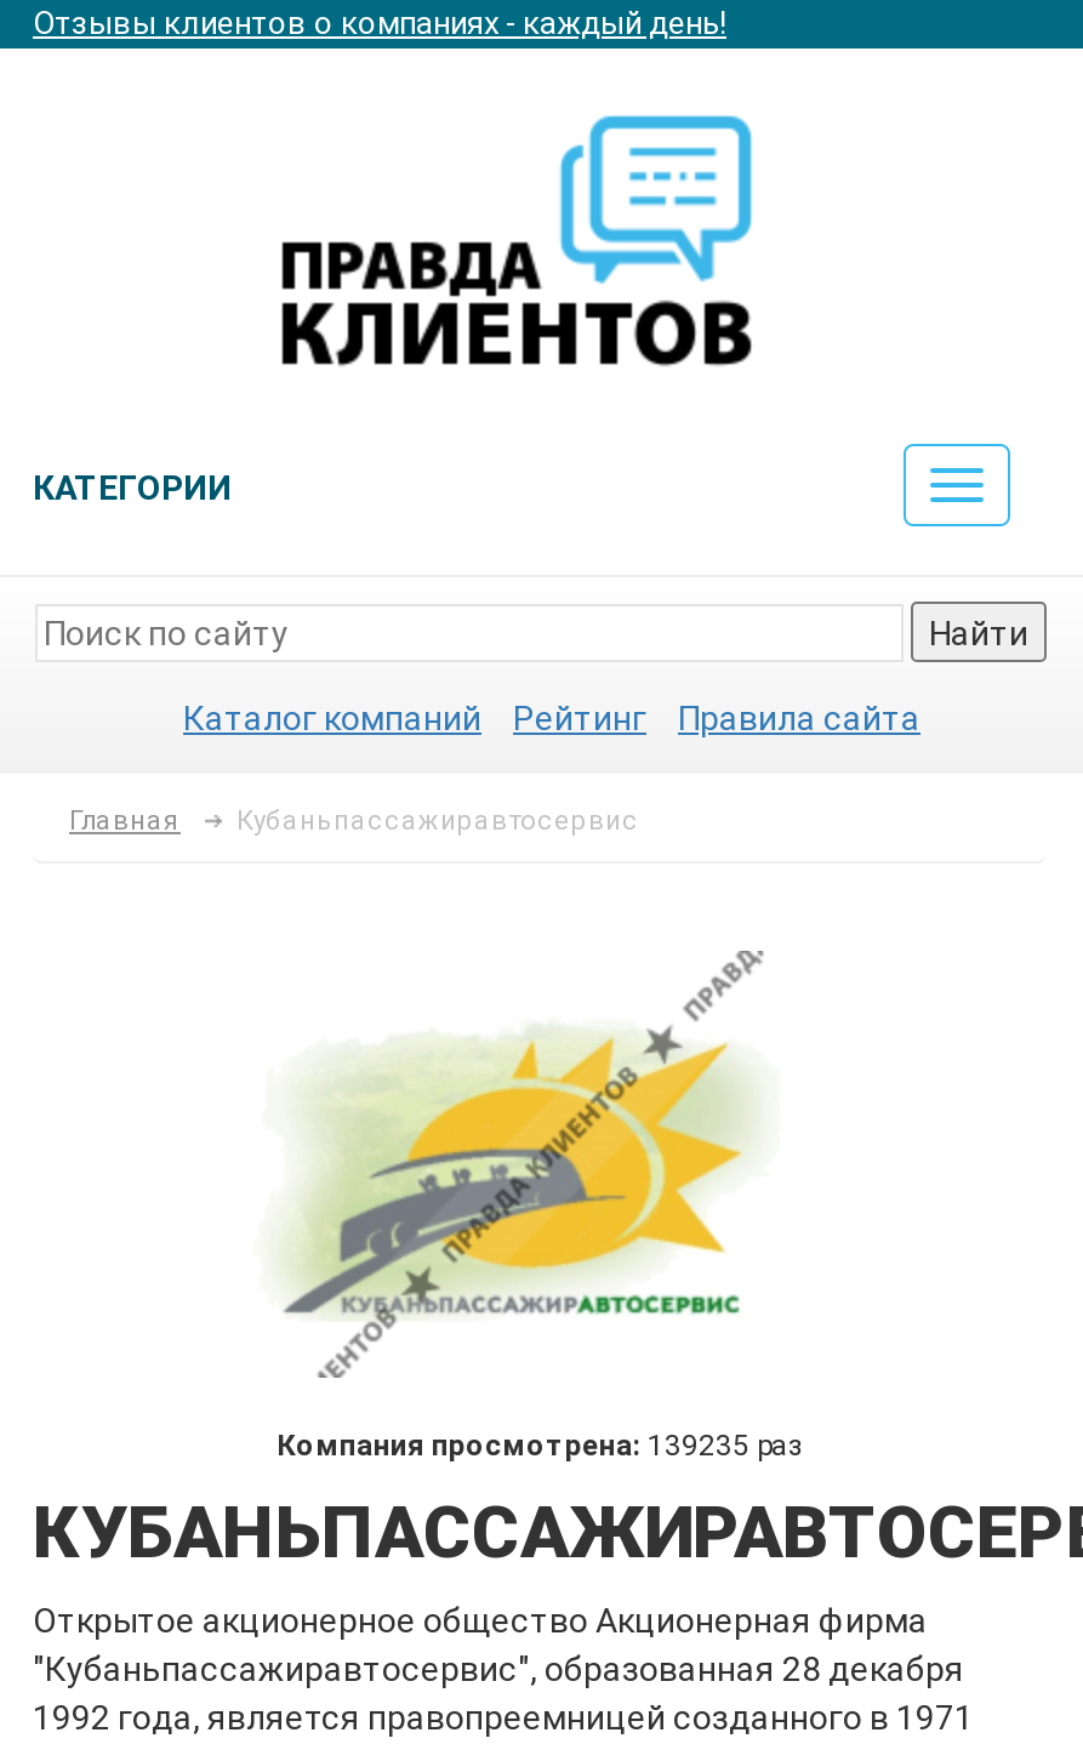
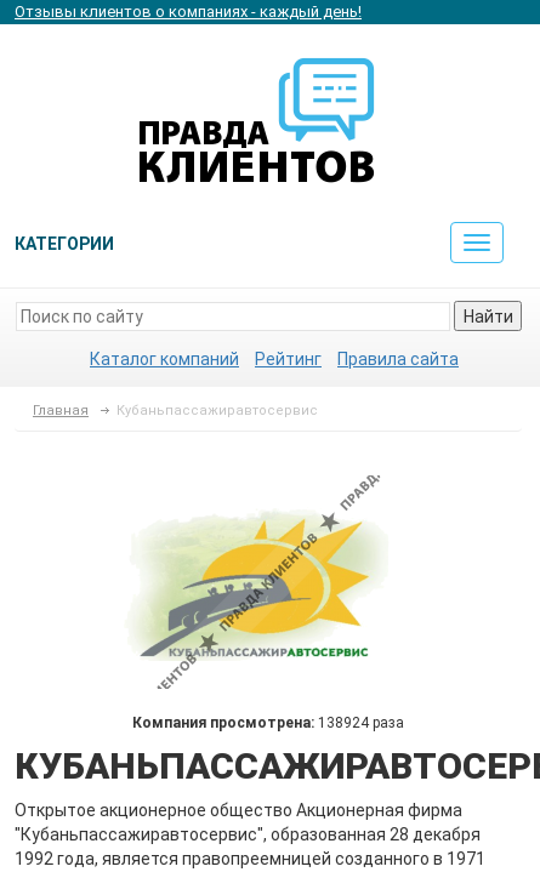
- Компания просмотрена: 139235 раз
+ Компания просмотрена: 138924 раза
